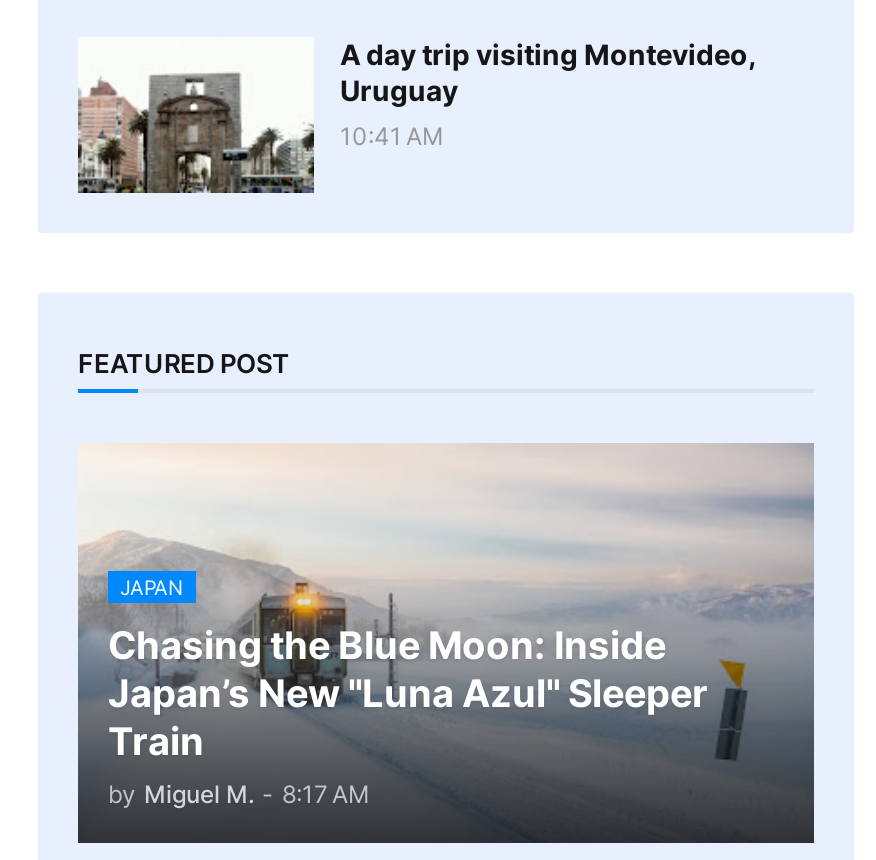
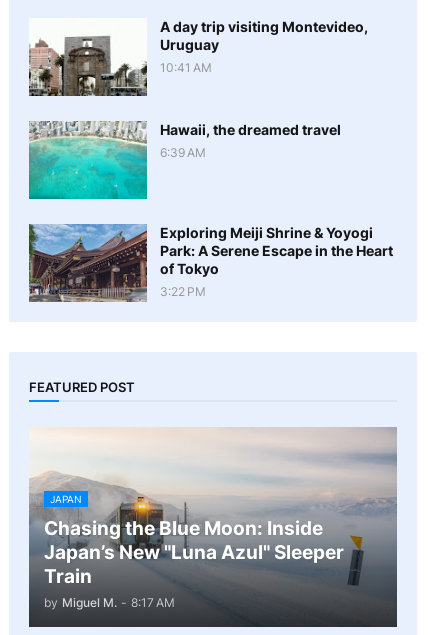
+ [image]
+ Hawaii, the dreamed travel
+ 6:39 AM

+ [image]
+ Exploring Meiji Shrine & Yoyogi
+ Park: A Serene Escape in the Heart
+ of Tokyo
+ 3:22 PM
